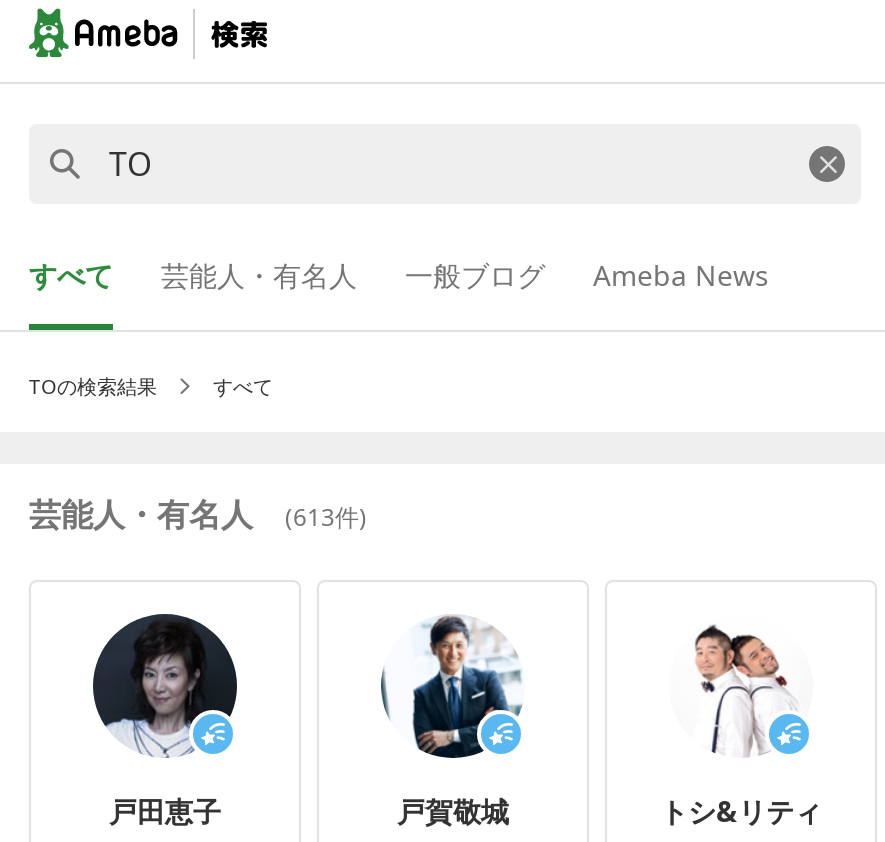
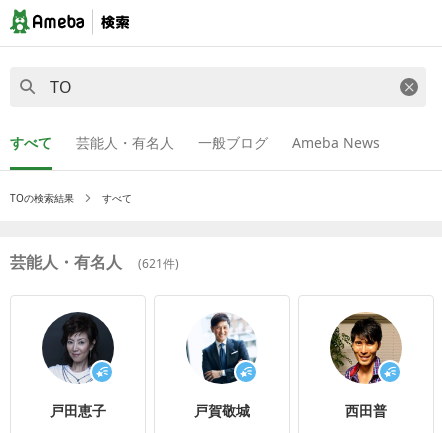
- 芸能人・有名人 (613件)
+ 芸能人・有名人 (621件)

- [image]
- トシ&リティ
+ [image]
+ 西田普
